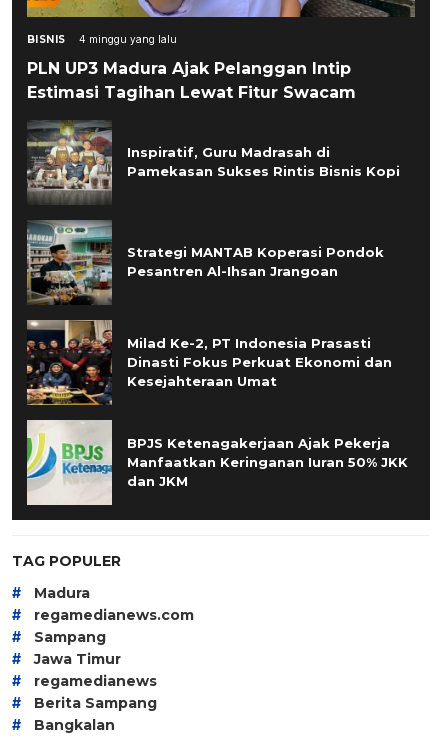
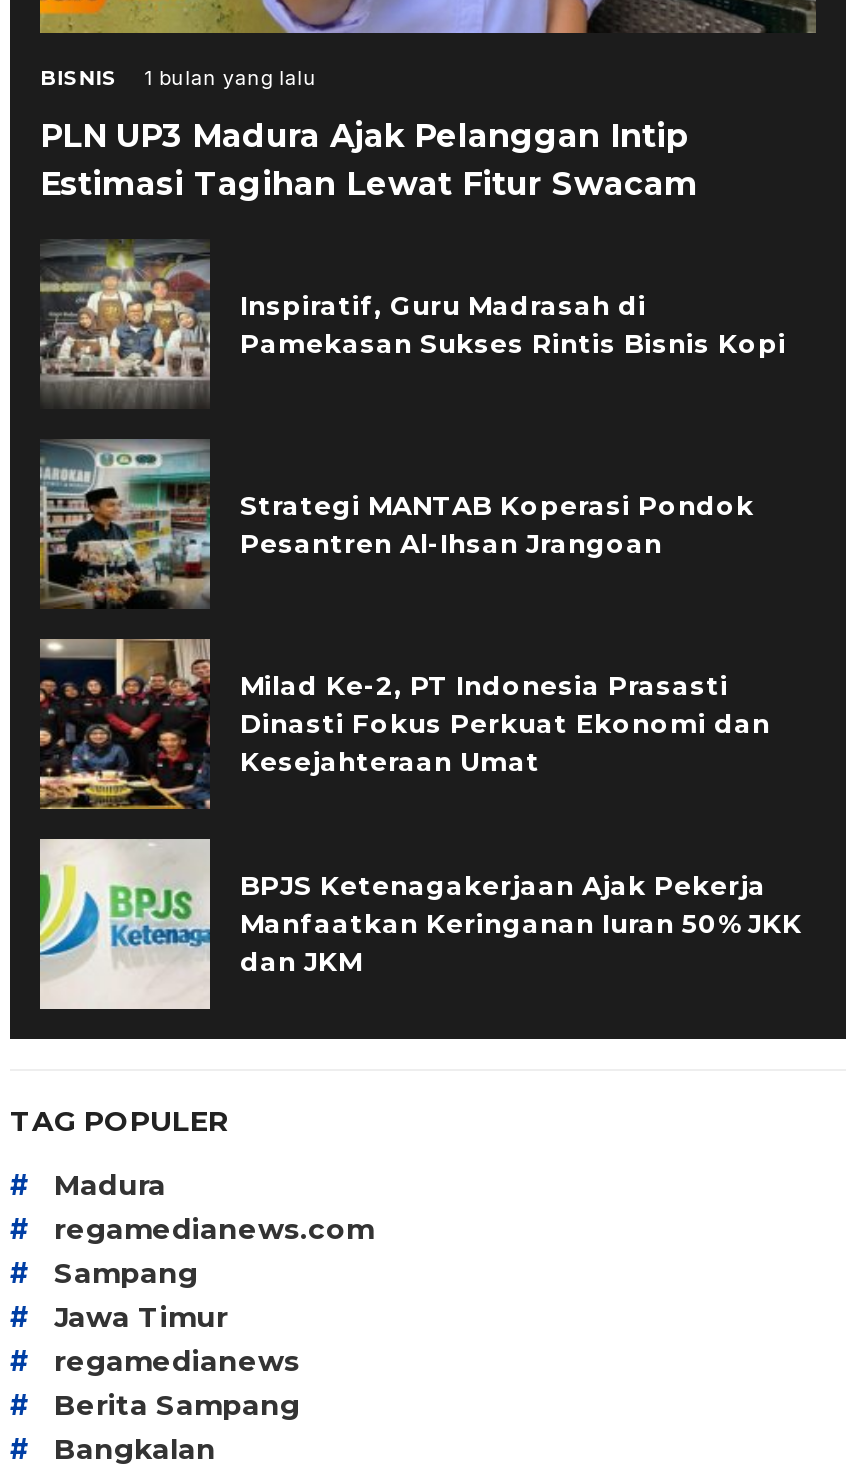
- 4 minggu yang lalu
+ 1 bulan yang lalu
